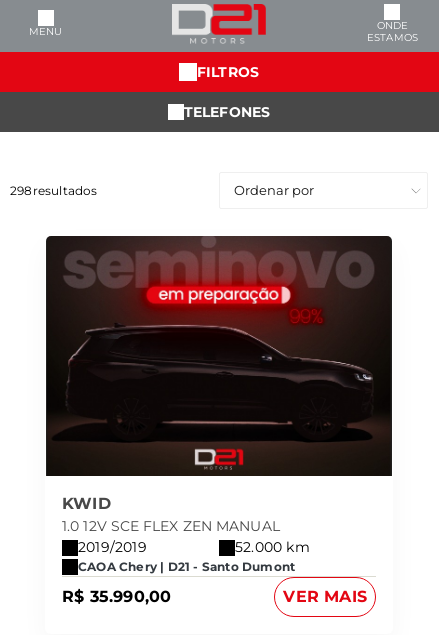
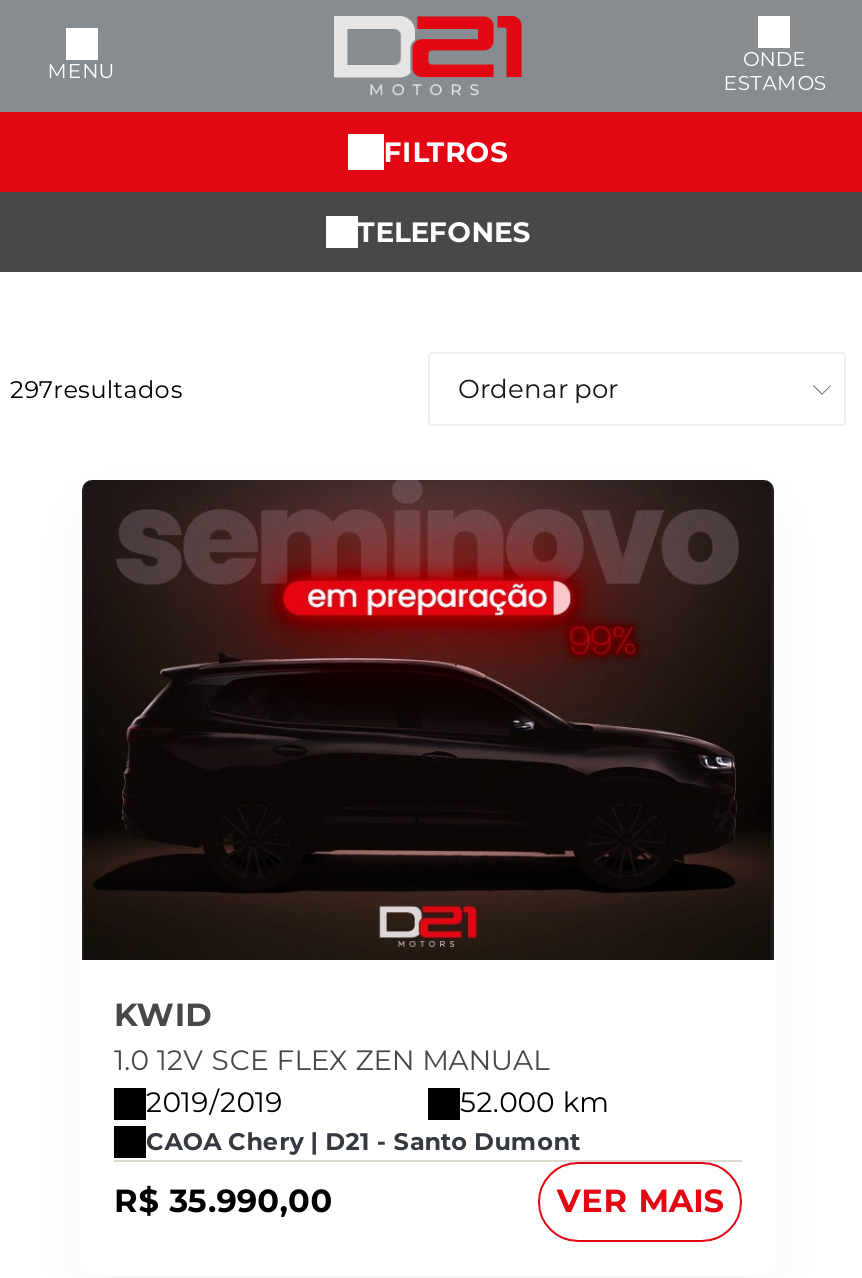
- 298resultados
+ 297resultados
